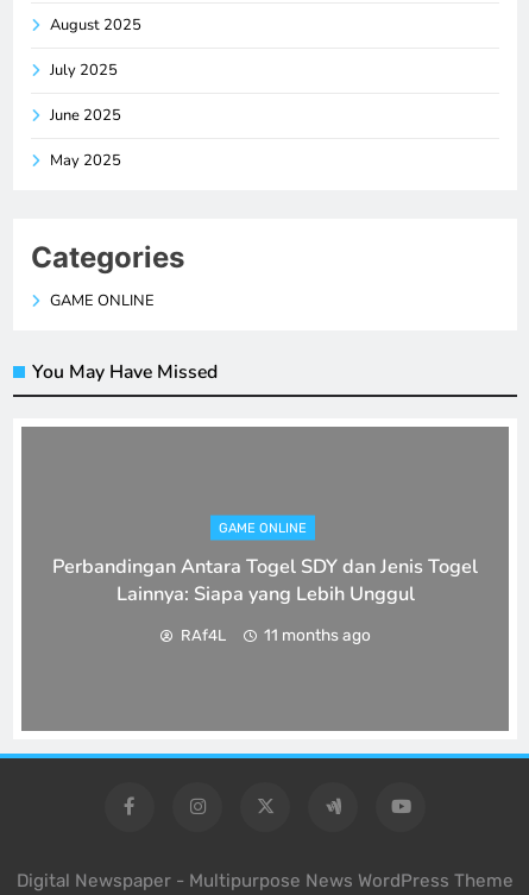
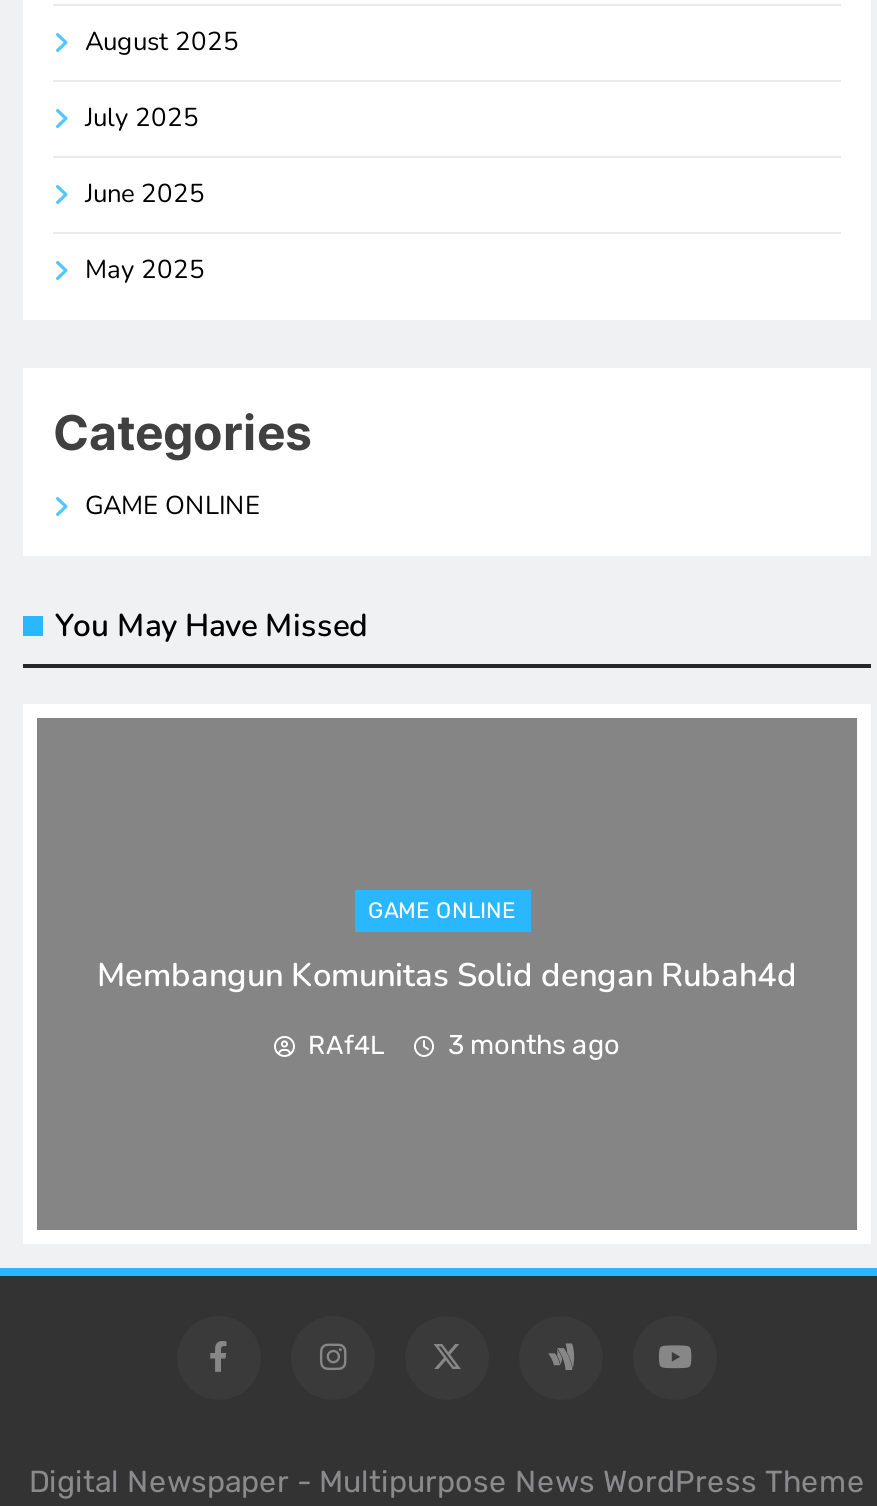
- Perbandingan Antara Togel SDY dan Jenis Togel
- Lainnya: Siapa yang Lebih Unggul
+ Membangun Komunitas Solid dengan Rubah4d

- 11 months ago
+ 3 months ago
